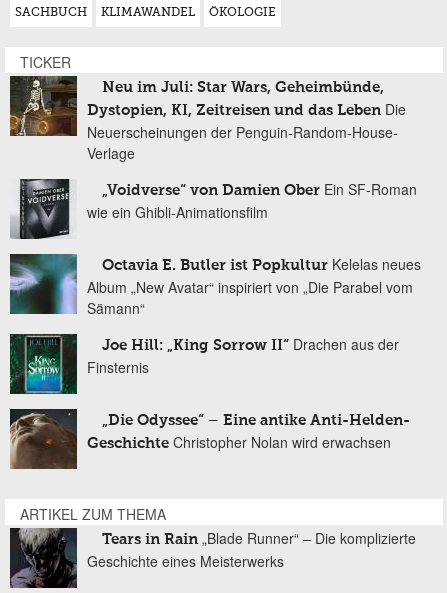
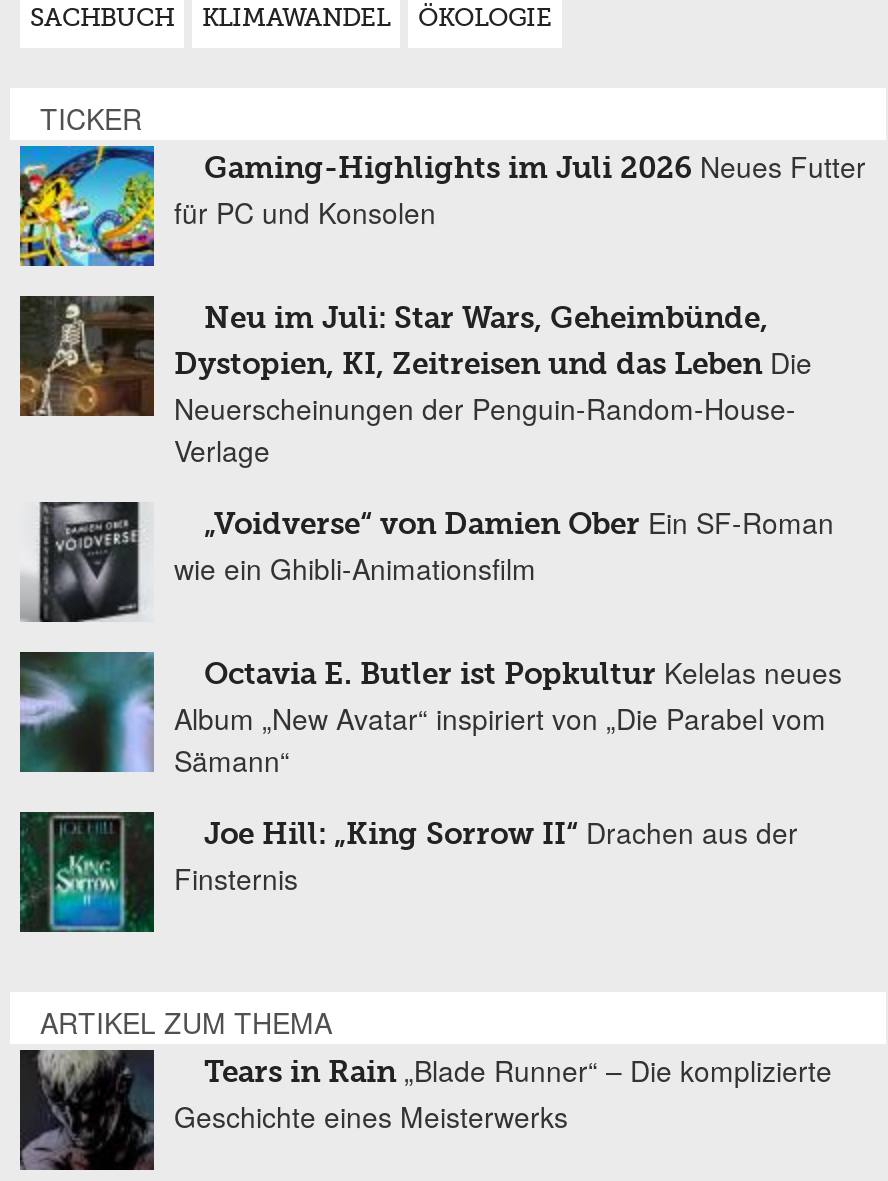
moved down: [image] | Neu im Juli: Star Wars, Geheimbünde, | Dystopien, KI, Zeitreisen und das Leben Die | ... | Joe Hill: „King Sorrow II“ Drachen aus der | Finsternis

+ [image]
+ Gaming-Highlights im Juli 2026 Neues Futter
+ für PC und Konsolen

- [image]
- „Die Odyssee“ – Eine antike Anti-Helden-
- Geschichte Christopher Nolan wird erwachsen
